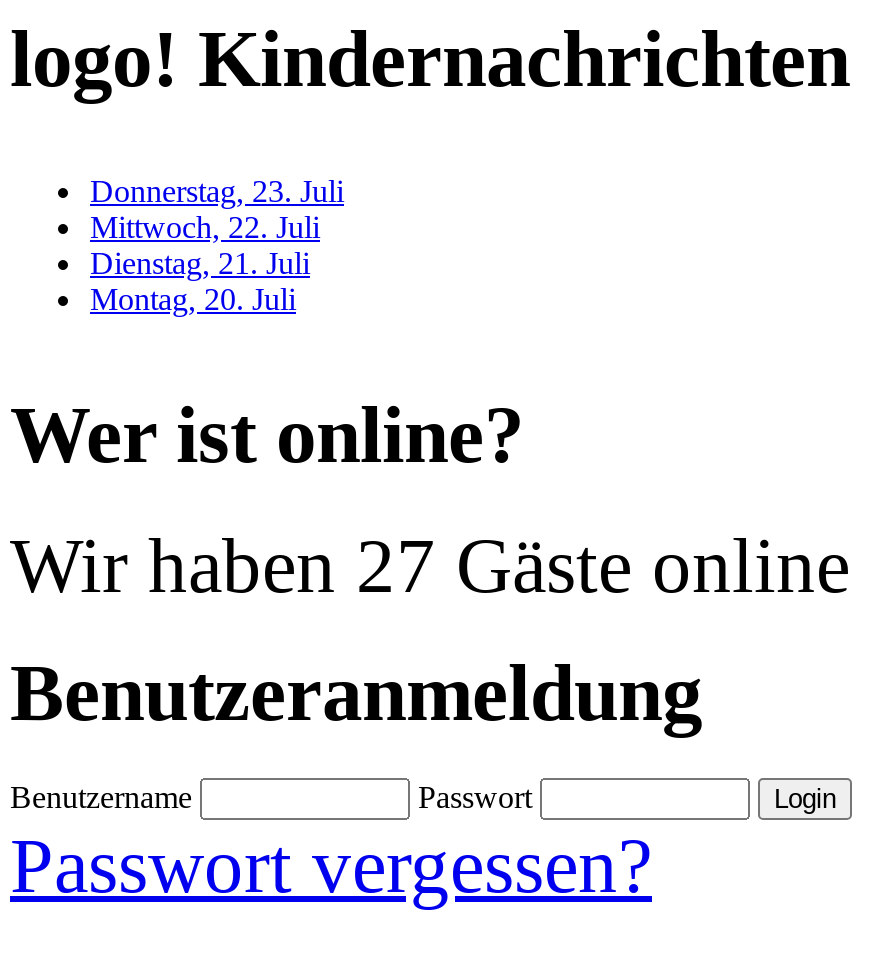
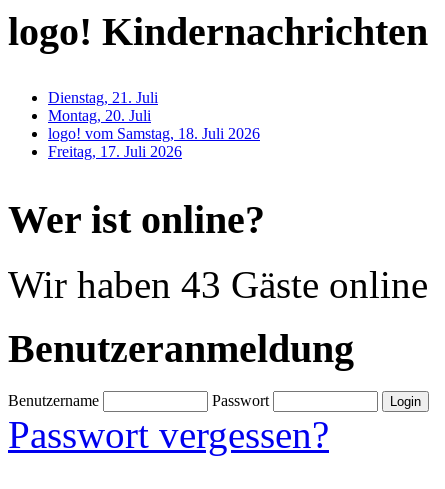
- Donnerstag, 23. Juli
- Mittwoch, 22. Juli

moved up: Dienstag, 21. Juli | Montag, 20. Juli

+ logo! vom Samstag, 18. Juli 2026
+ Freitag, 17. Juli 2026

- Wir haben 27 Gäste online
+ Wir haben 43 Gäste online
